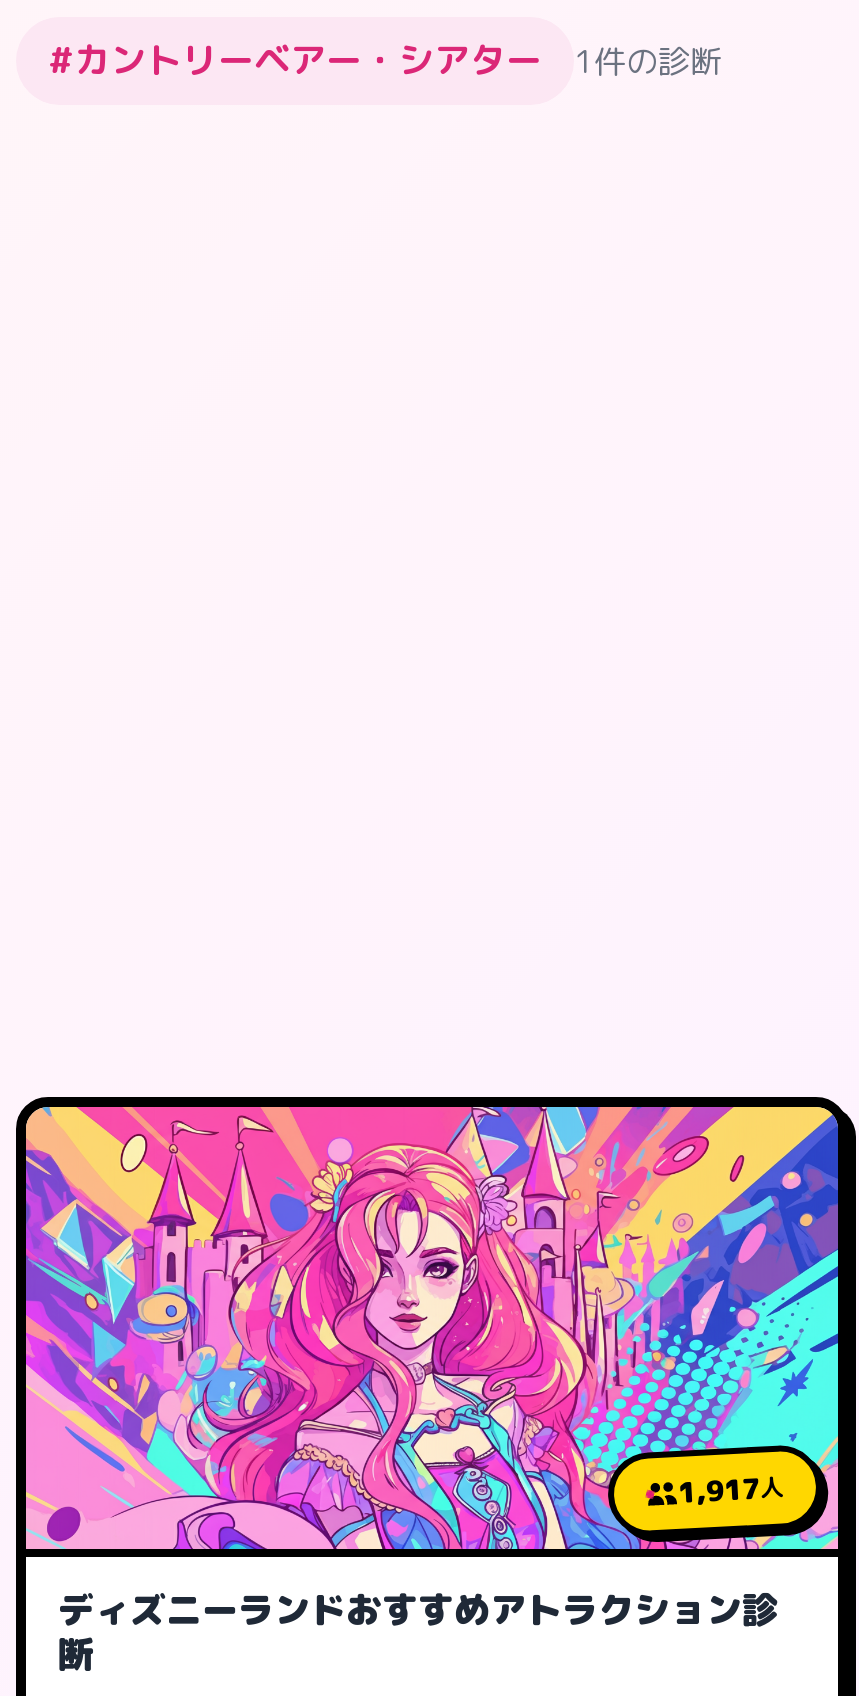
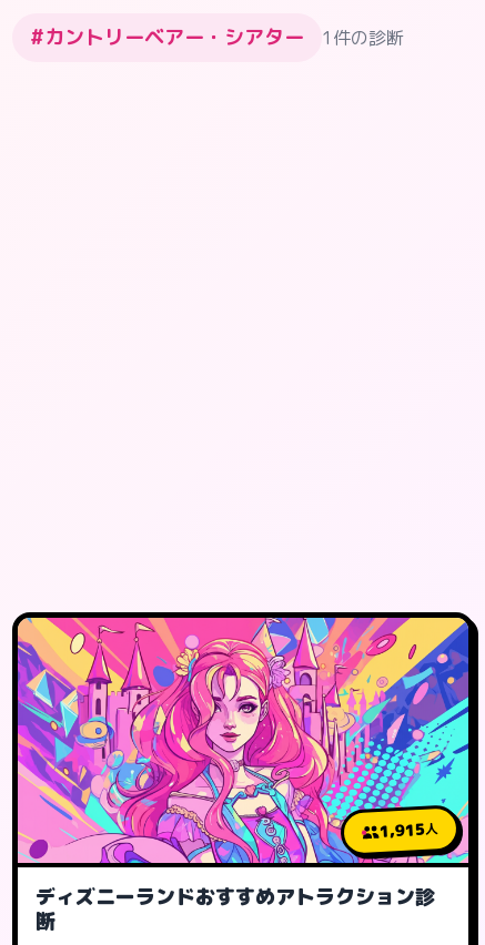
- 1,917人
+ 1,915人
